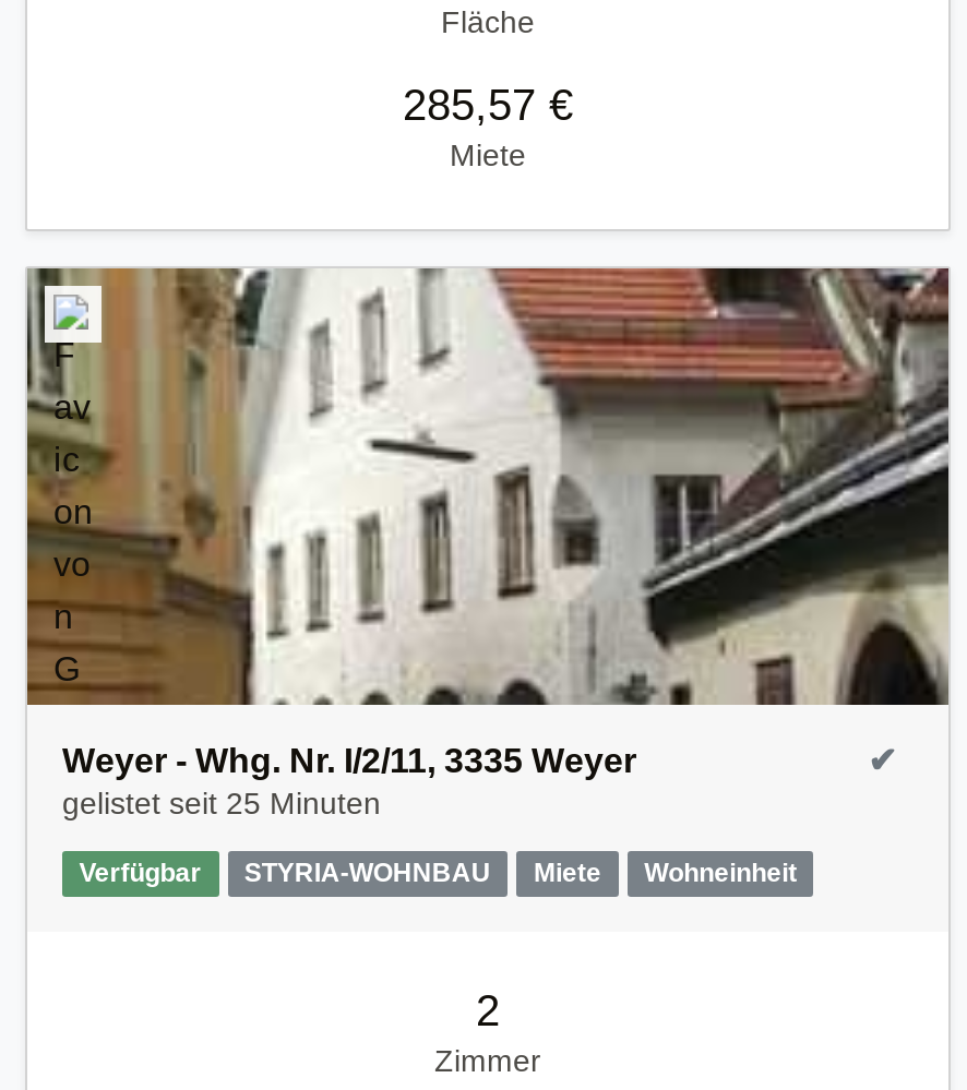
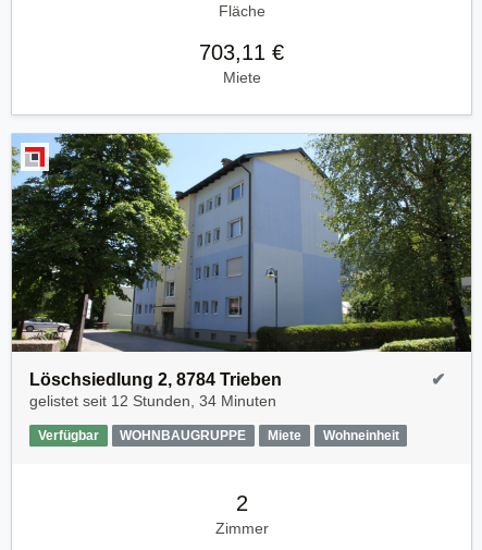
- 285,57 €
+ 703,11 €

- [image]
- Weyer - Whg. Nr. I/2/11, 3335 Weyer
- gelistet seit 25 Minuten
+ [image]
+ Löschsiedlung 2, 8784 Trieben
+ gelistet seit 12 Stunden, 34 Minuten

- STYRIA-WOHNBAU
+ WOHNBAUGRUPPE
